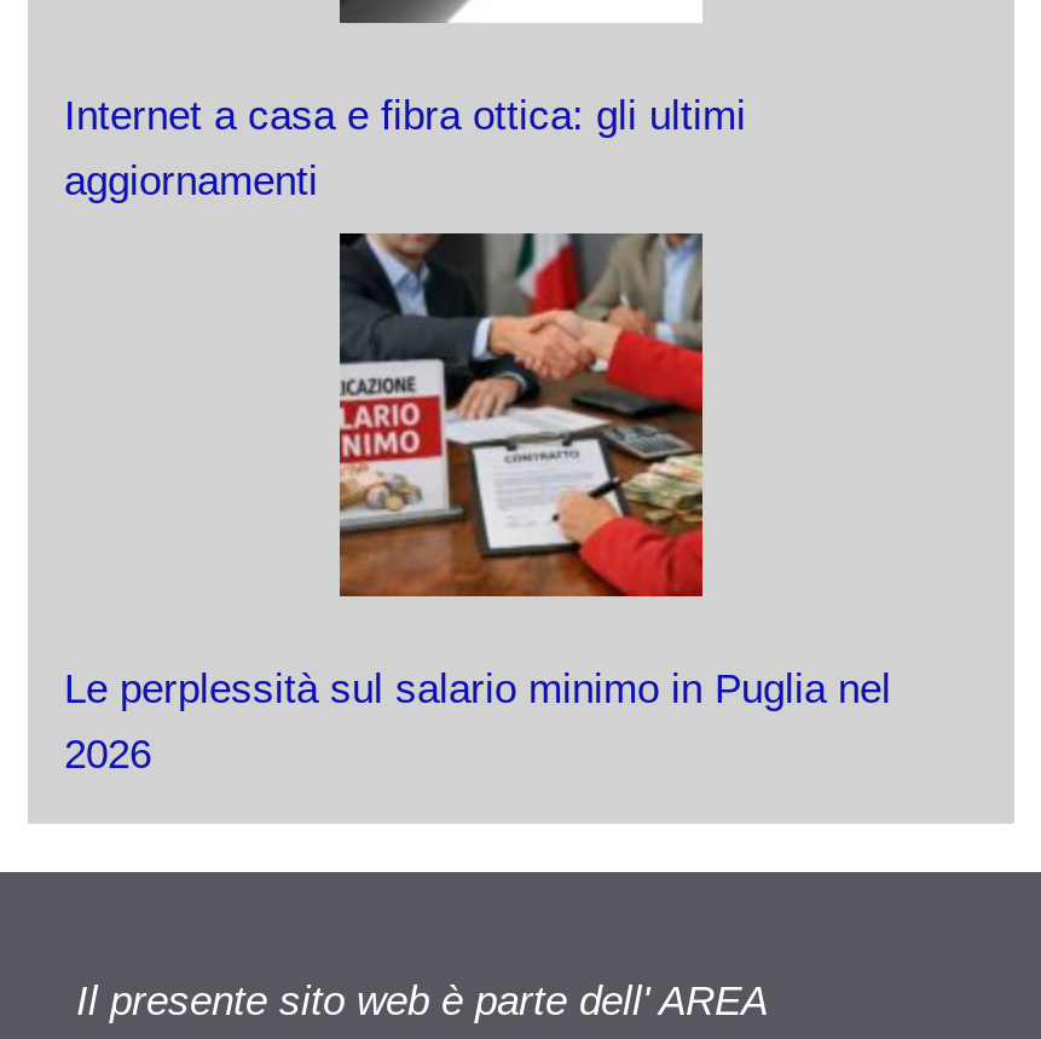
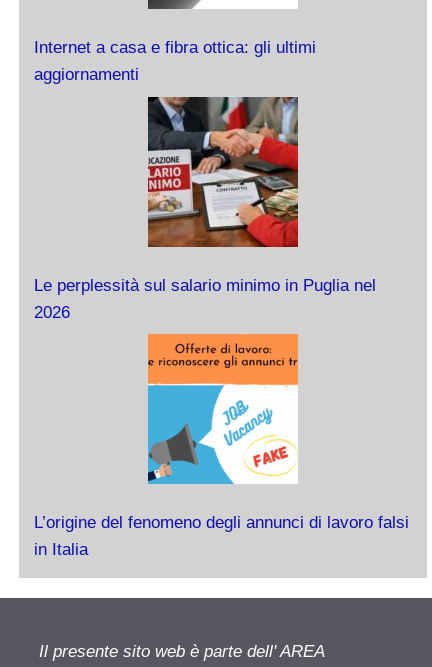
+ [image]
+ L’origine del fenomeno degli annunci di lavoro falsi
+ in Italia
